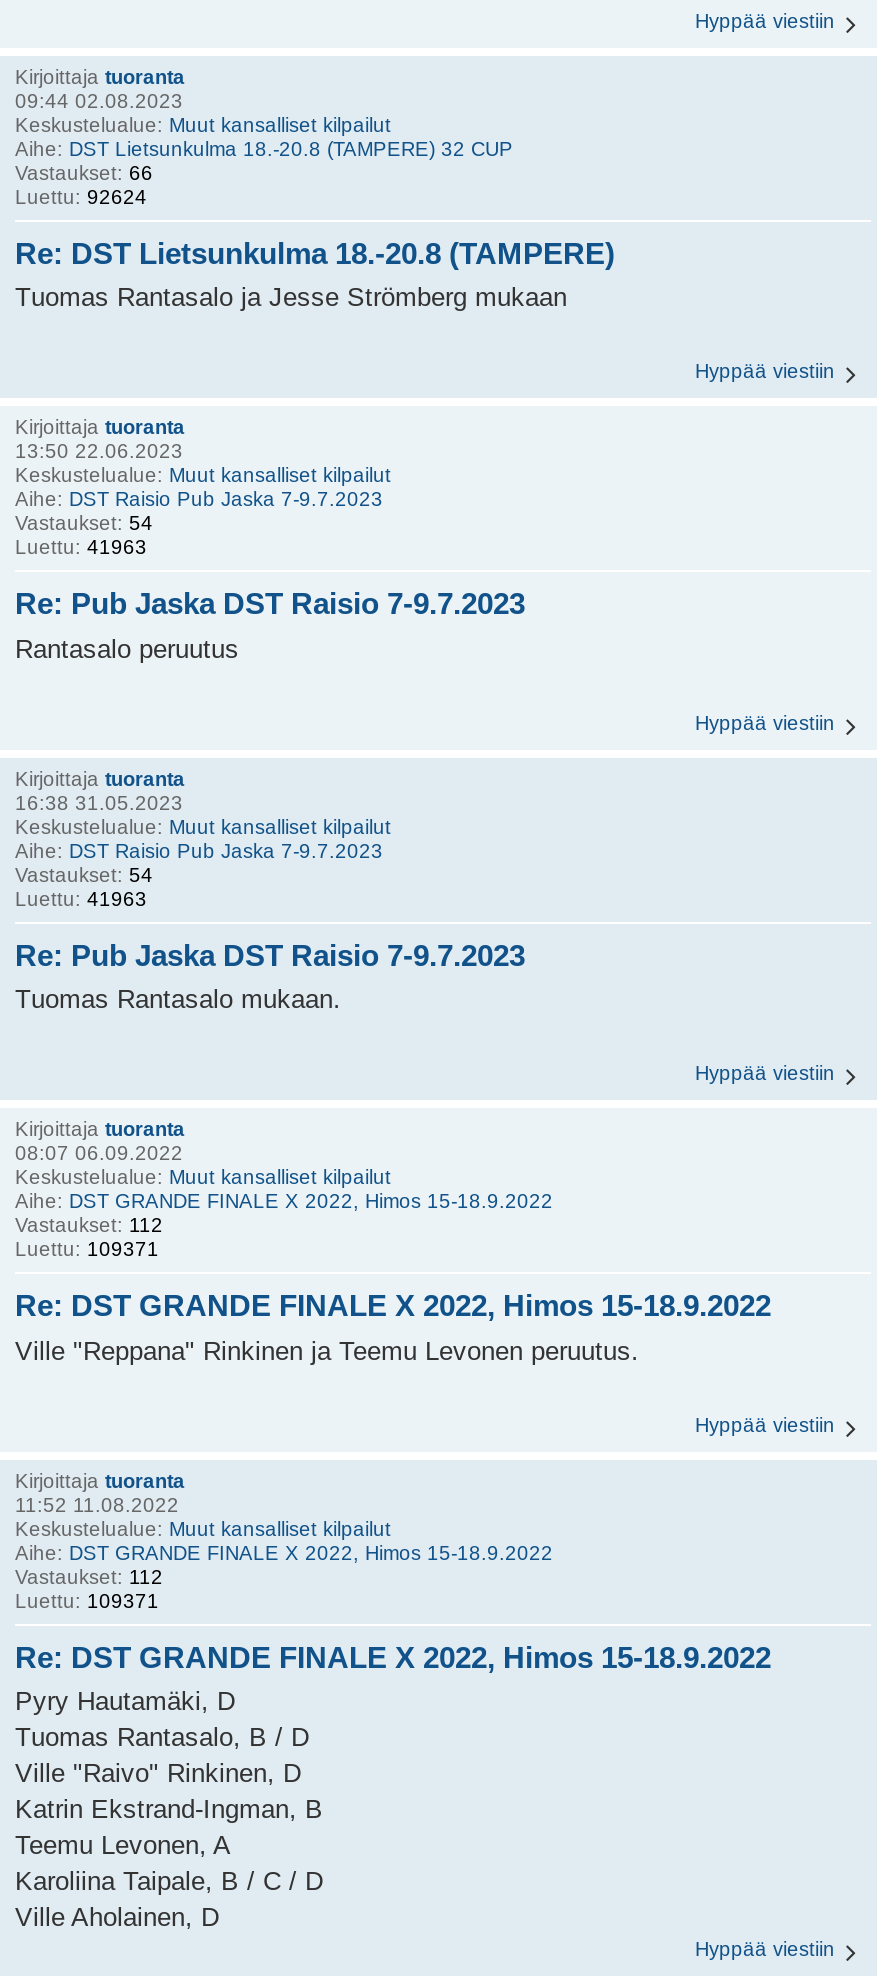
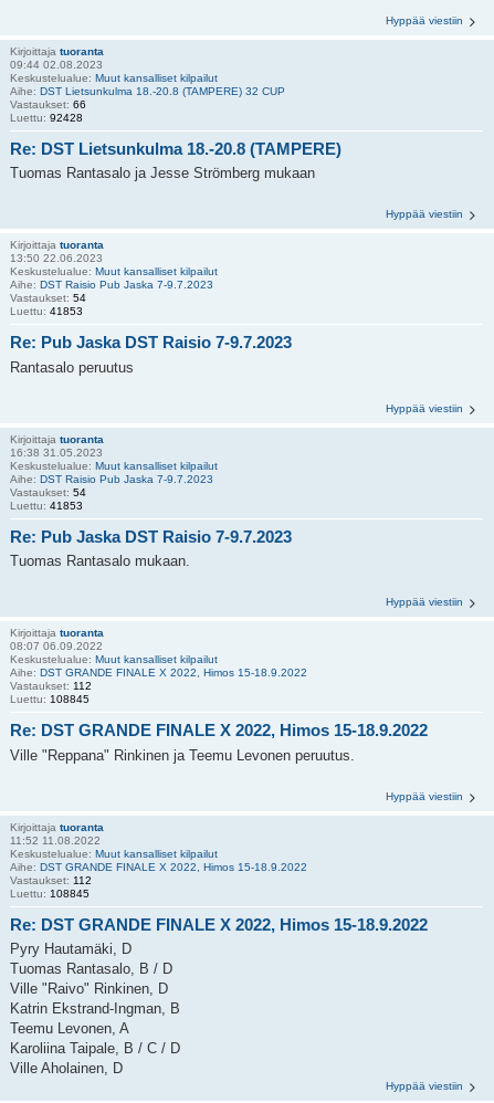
- Luettu: 92624
+ Luettu: 92428

- Luettu: 41963
+ Luettu: 41853

- Luettu: 41963
+ Luettu: 41853

- Luettu: 109371
+ Luettu: 108845

- Luettu: 109371
+ Luettu: 108845
